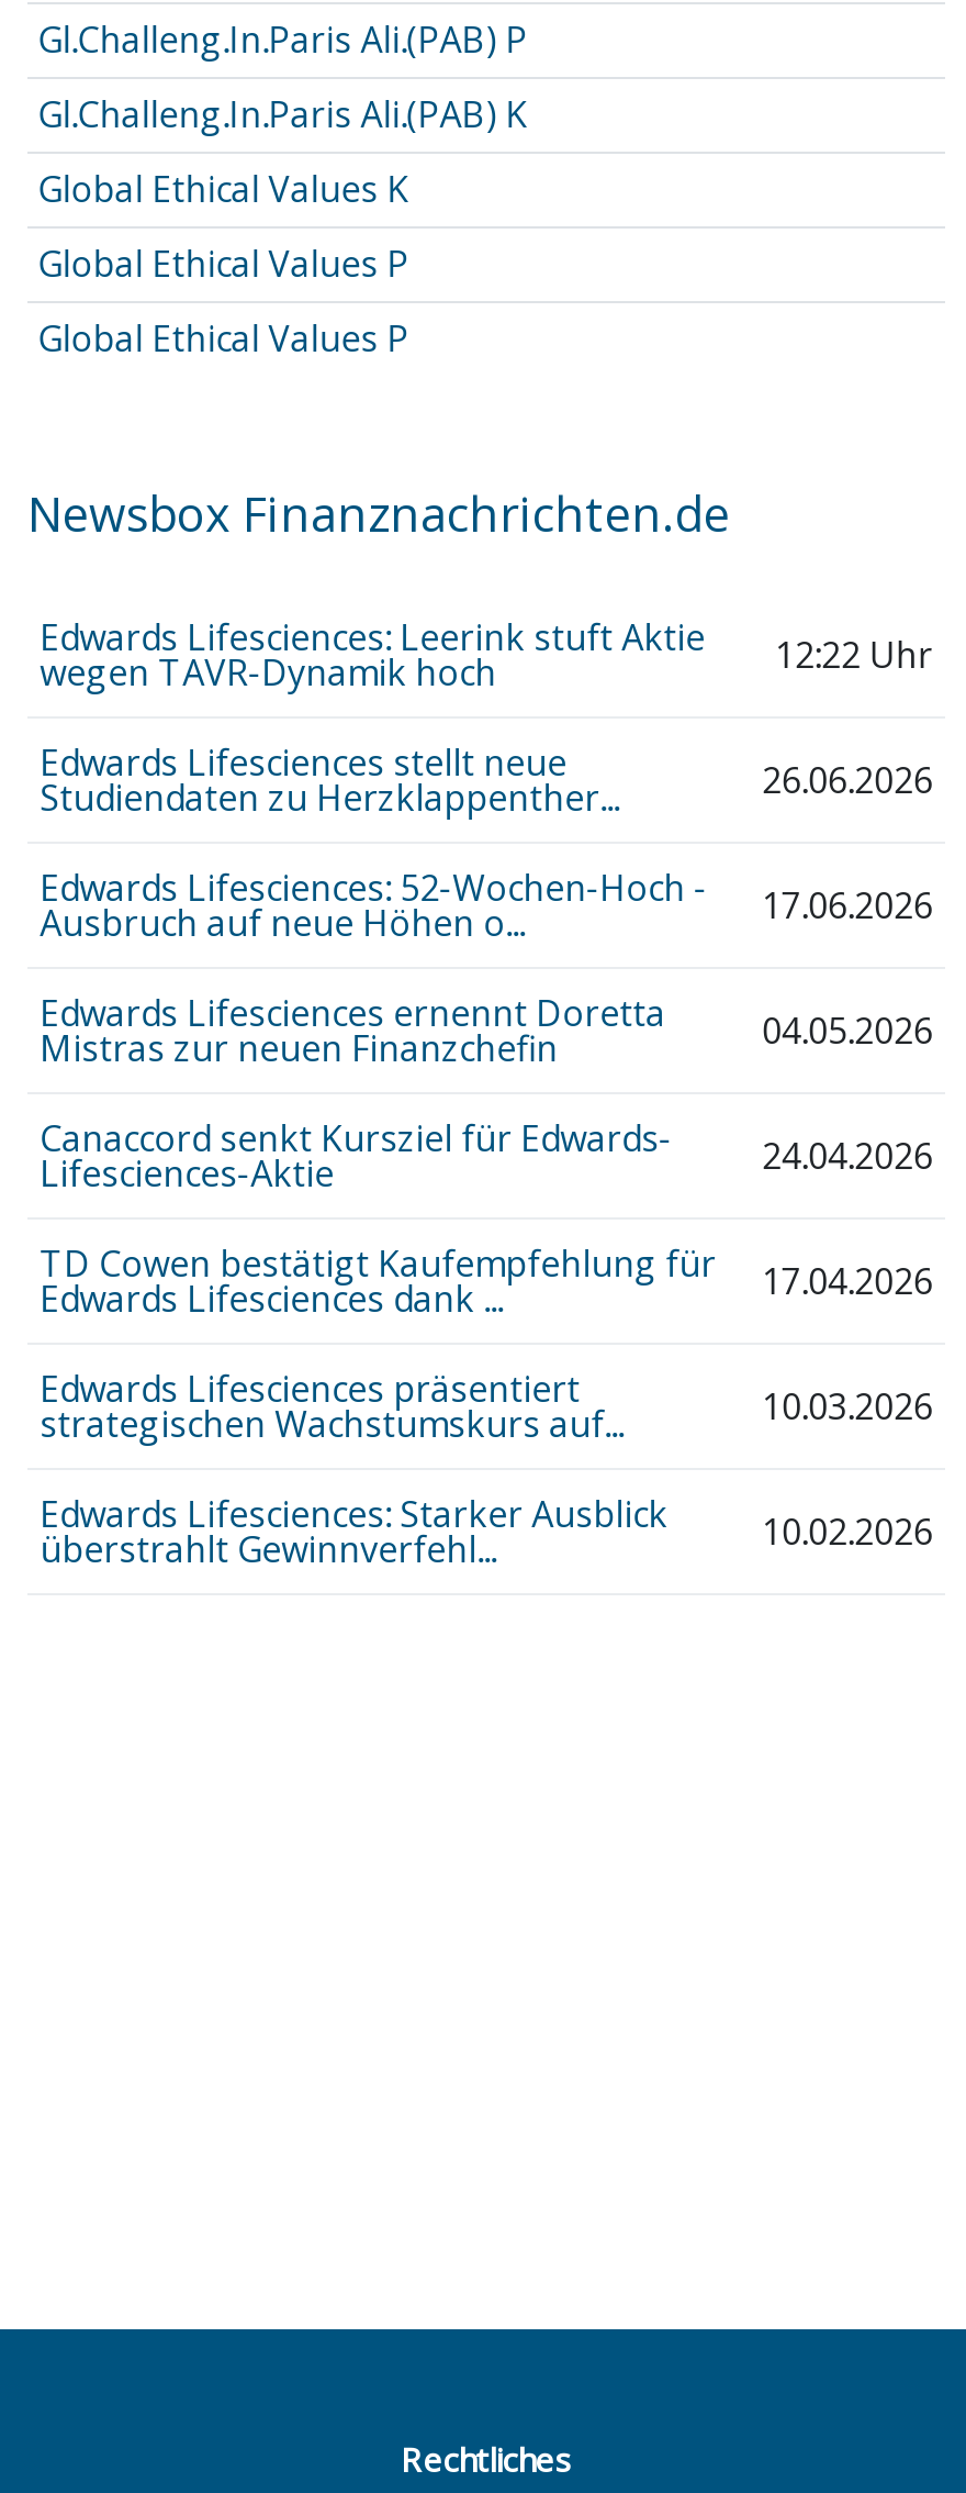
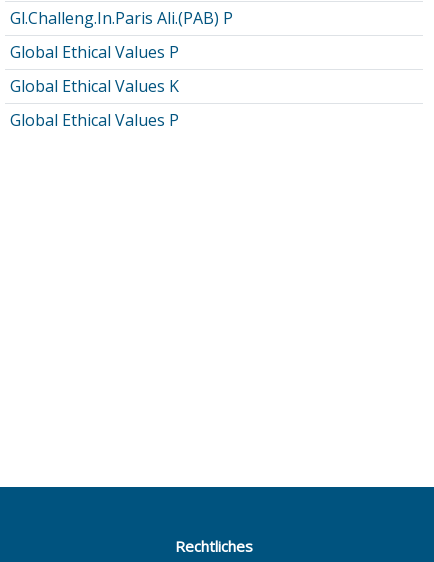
- Gl.Challeng.In.Paris Ali.(PAB) K
+ Global Ethical Values P

- Global Ethical Values P
- Newsbox Finanznachrichten.de
- Edwards Lifesciences: Leerink stuft Aktie
- wegen TAVR-Dynamik hoch
- 12:22 Uhr
- Edwards Lifesciences stellt neue
- Studiendaten zu Herzklappenther...
- 26.06.2026
- Edwards Lifesciences: 52-Wochen-Hoch -
- Ausbruch auf neue Höhen o...
- 17.06.2026
- Edwards Lifesciences ernennt Doretta
- Mistras zur neuen Finanzchefin
- 04.05.2026
- Canaccord senkt Kursziel für Edwards-
- Lifesciences-Aktie
- 24.04.2026
- TD Cowen bestätigt Kaufempfehlung für
- Edwards Lifesciences dank ...
- 17.04.2026
- Edwards Lifesciences präsentiert
- strategischen Wachstumskurs auf...
- 10.03.2026
- Edwards Lifesciences: Starker Ausblick
- überstrahlt Gewinnverfehl...
- 10.02.2026
